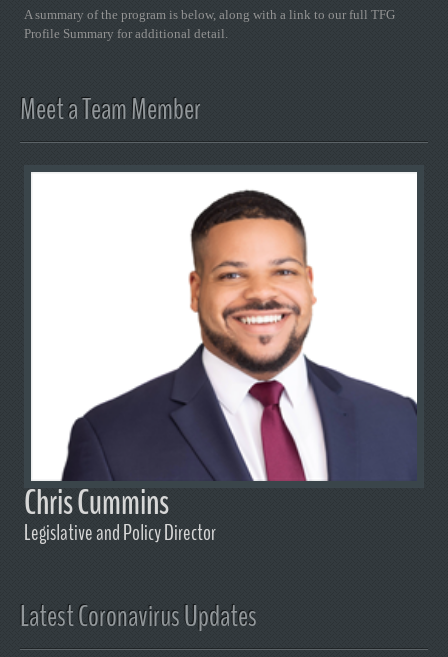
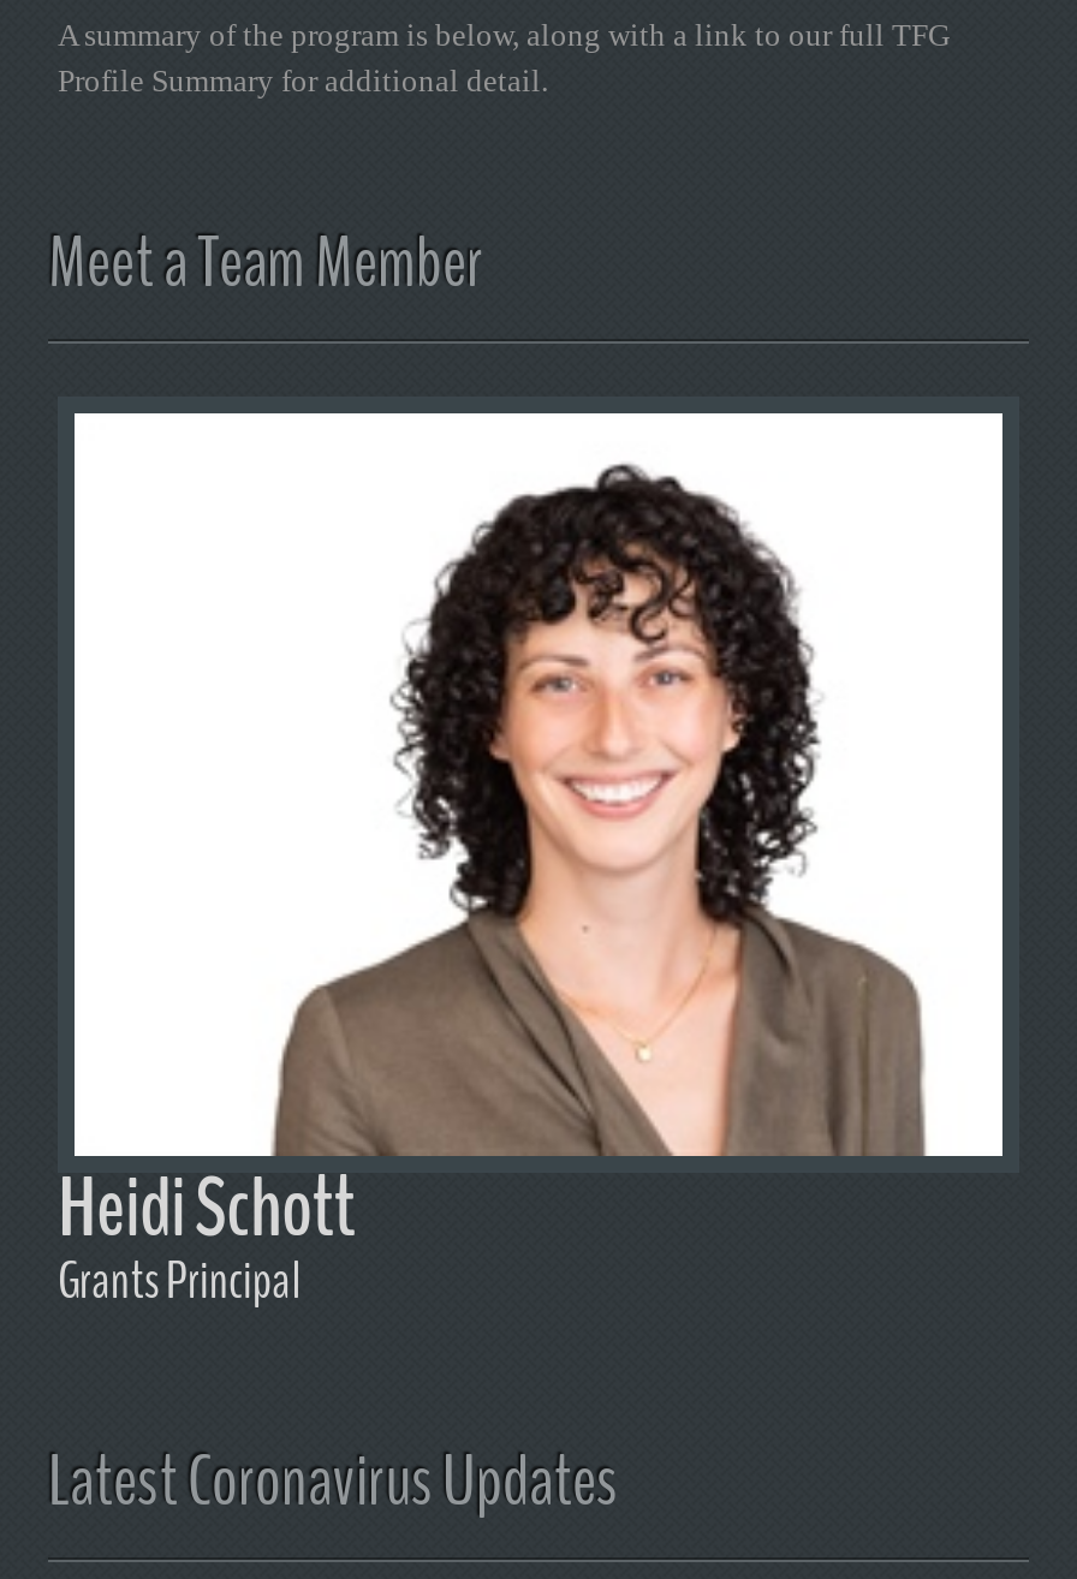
- [image]
- Chris Cummins
- Legislative and Policy Director
+ [image]
+ Heidi Schott
+ Grants Principal
